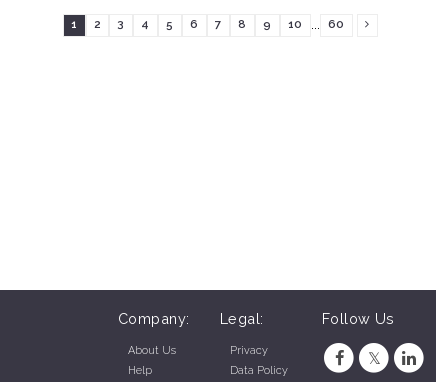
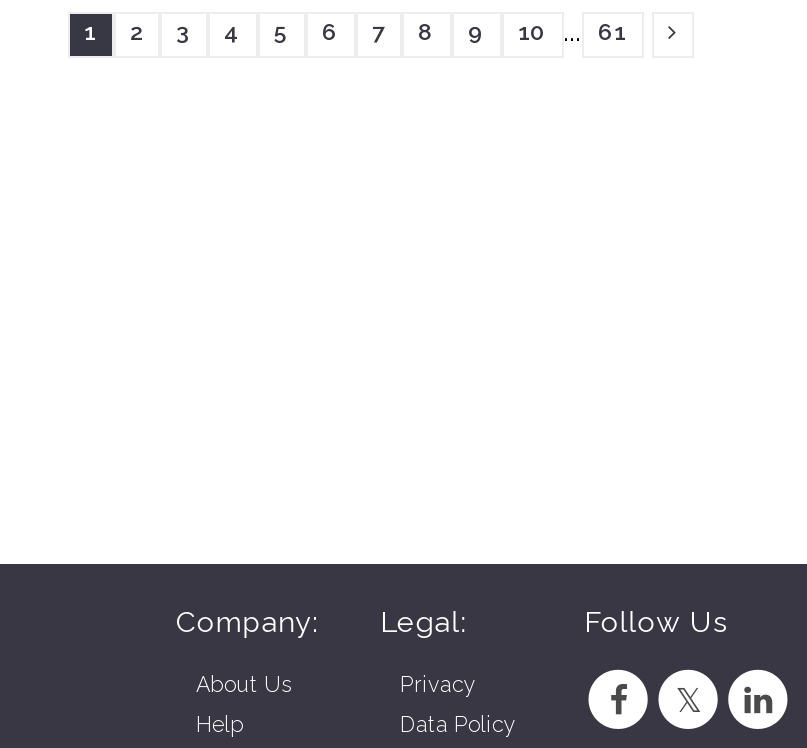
- 60
+ 61
